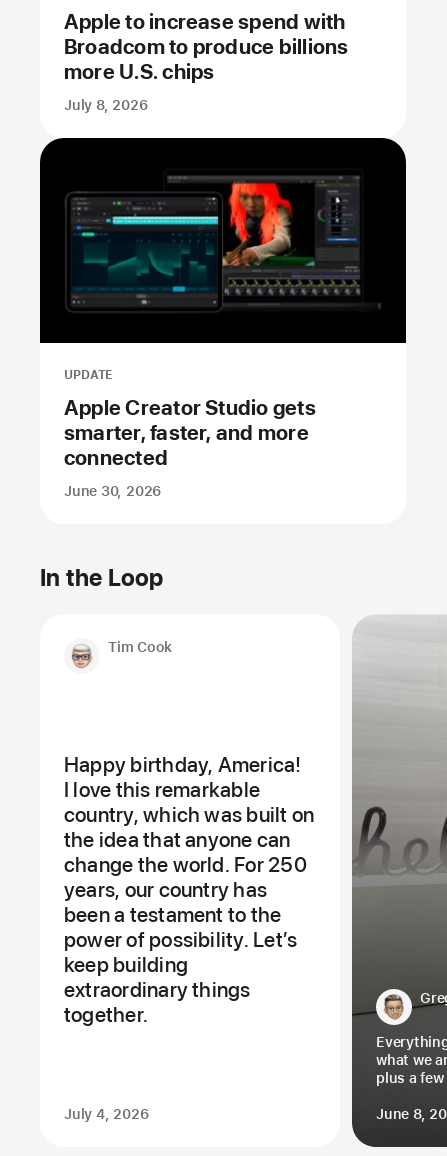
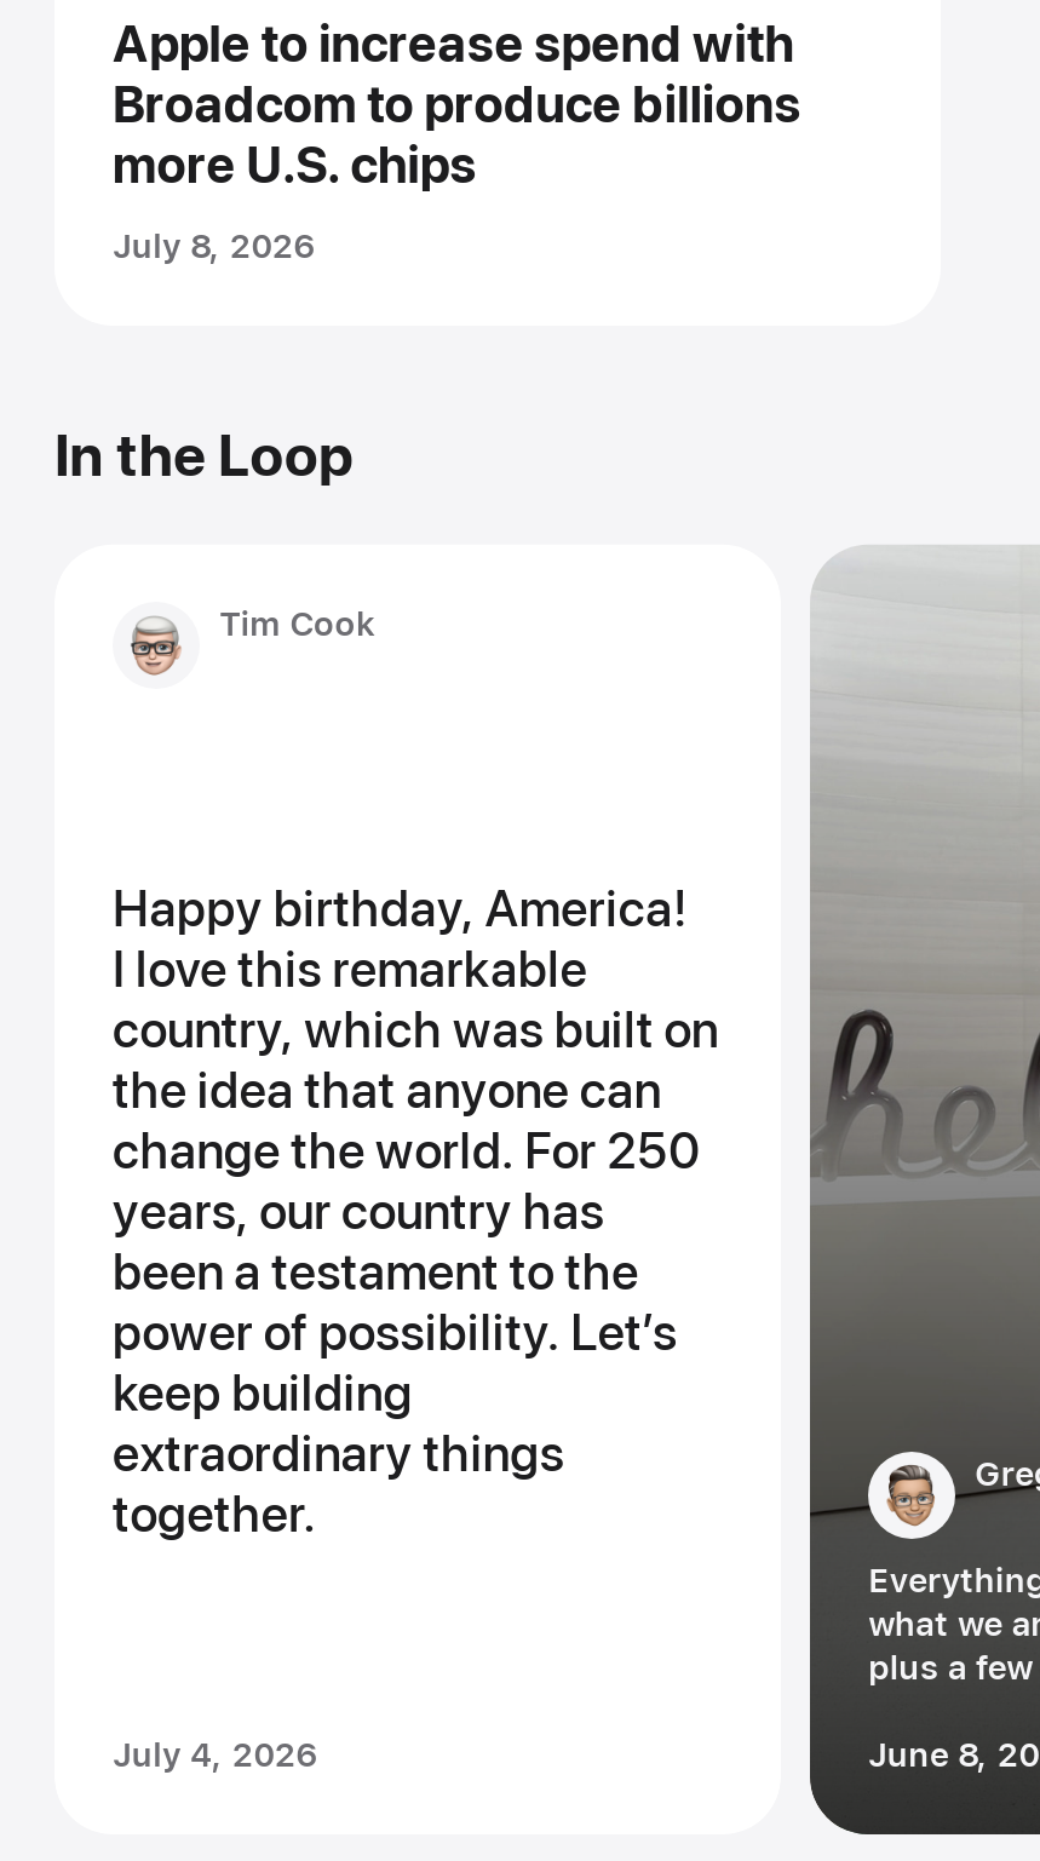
- [image]
- UPDATE
- Apple Creator Studio gets
- smarter, faster, and more
- connected
- June 30, 2026
